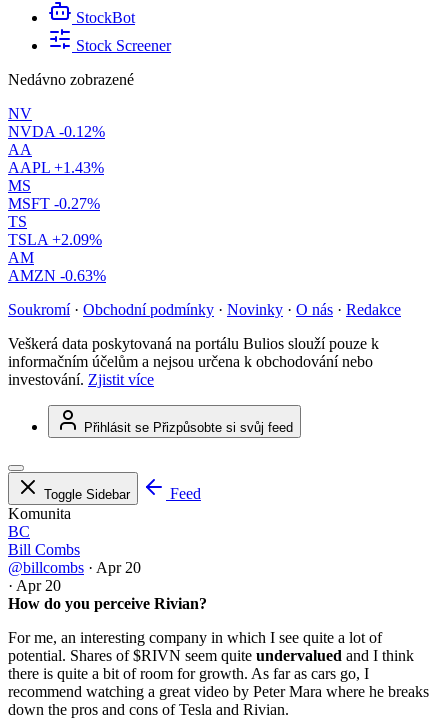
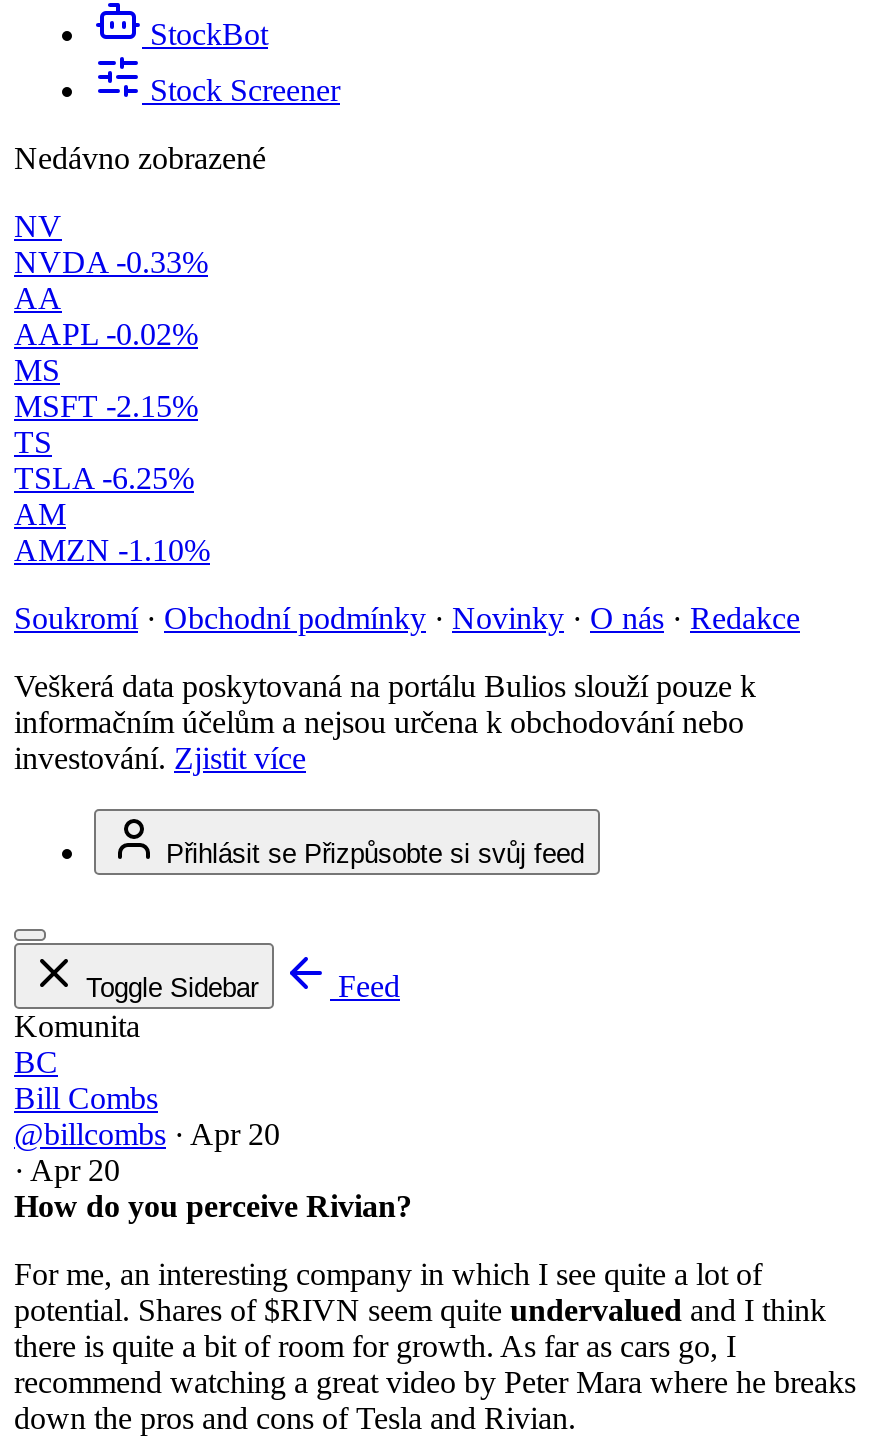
- NVDA -0.12%
+ NVDA -0.33%

- AAPL +1.43%
+ AAPL -0.02%

- MSFT -0.27%
+ MSFT -2.15%

- TSLA +2.09%
+ TSLA -6.25%

- AMZN -0.63%
+ AMZN -1.10%
